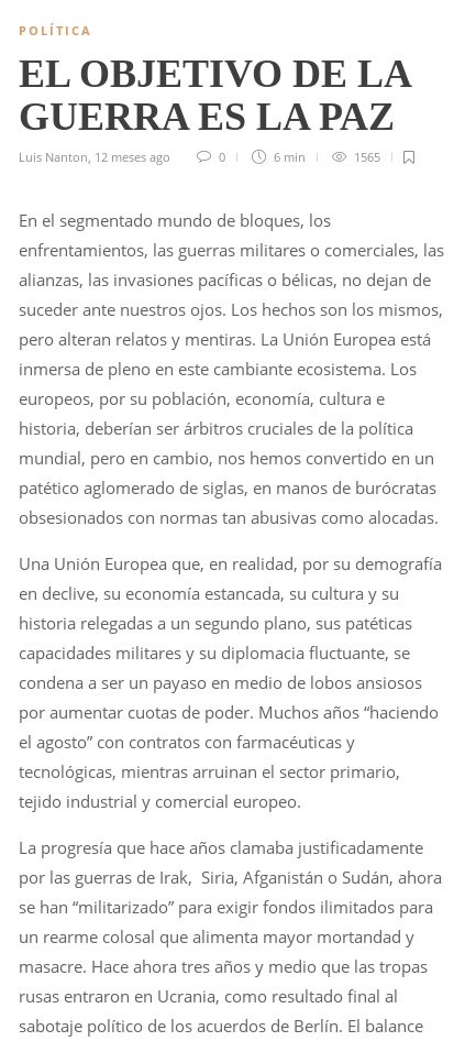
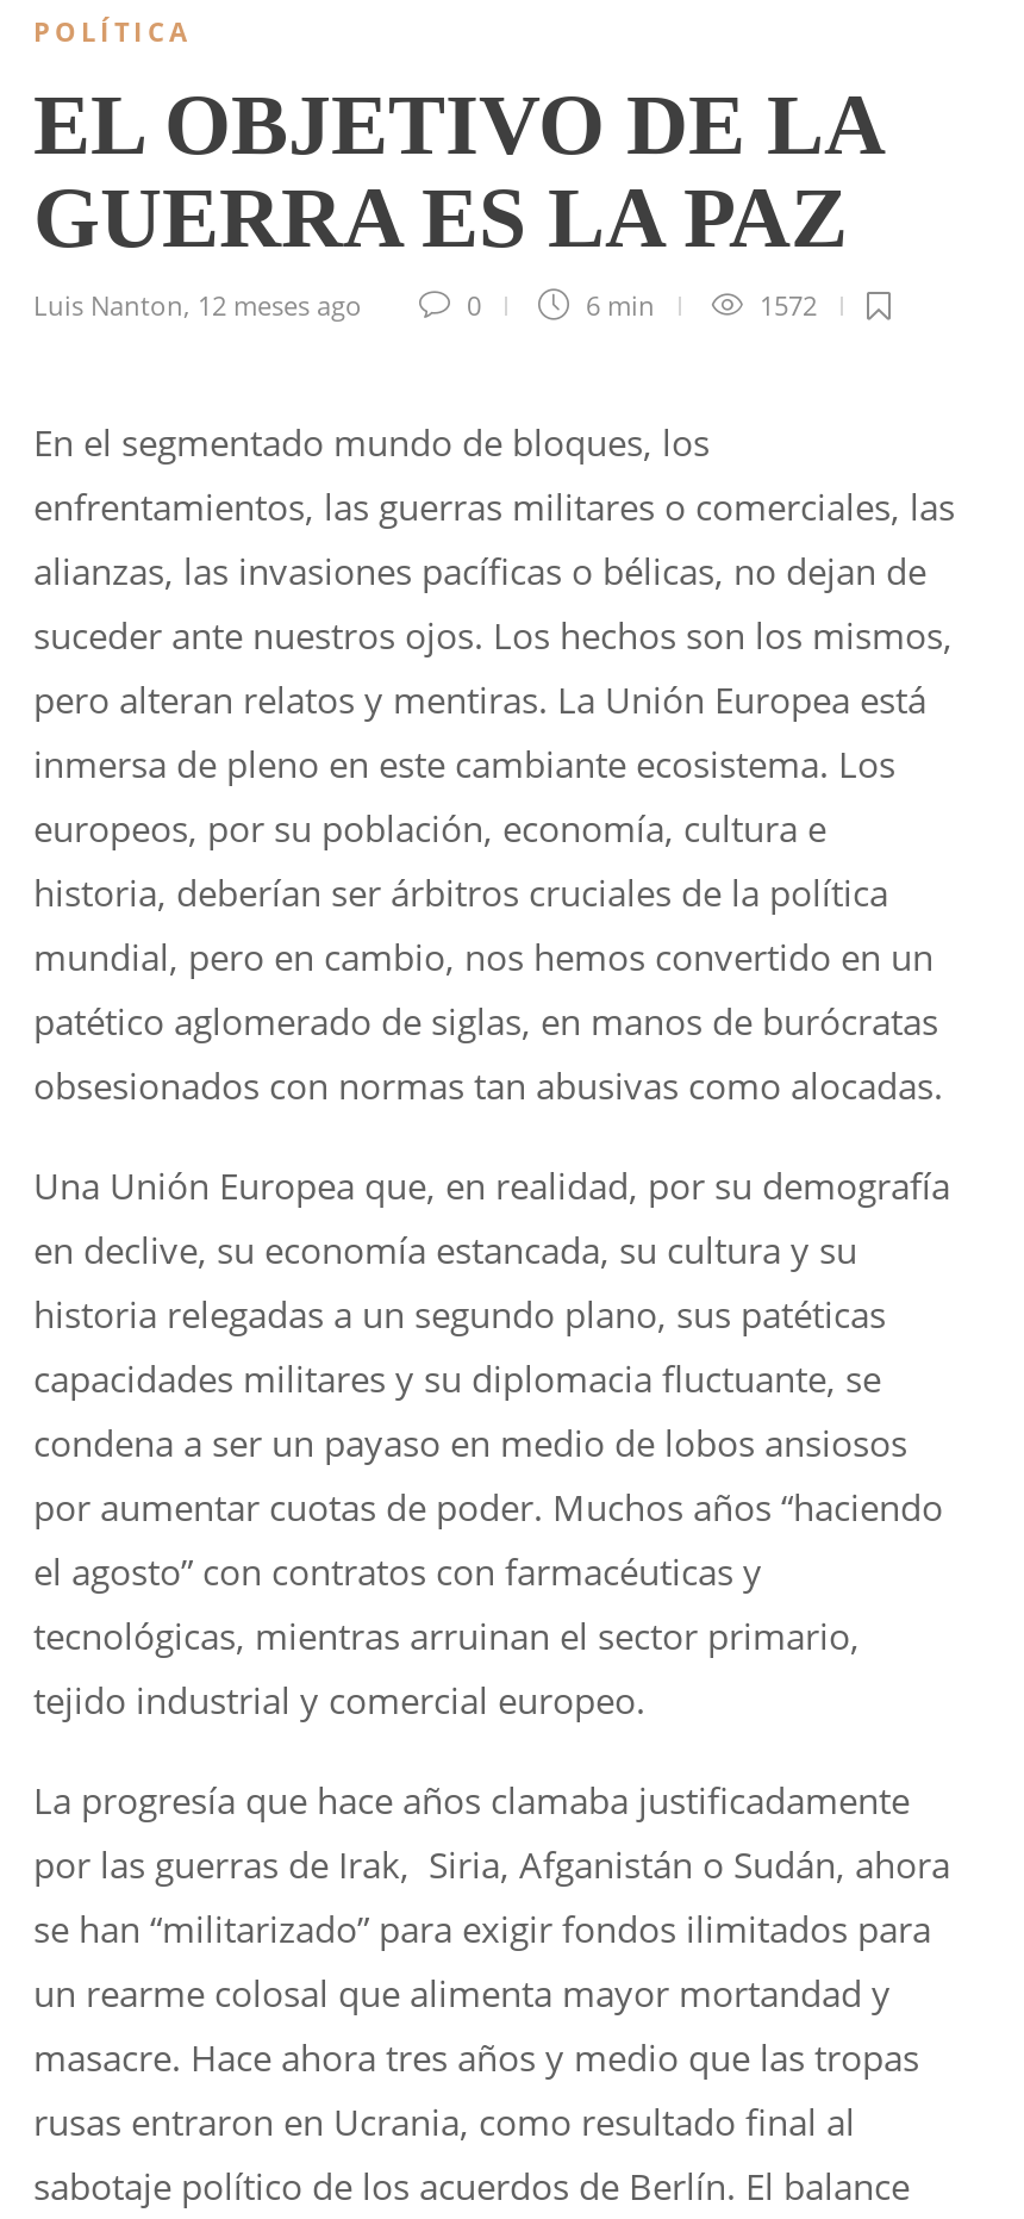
- 1565
+ 1572
